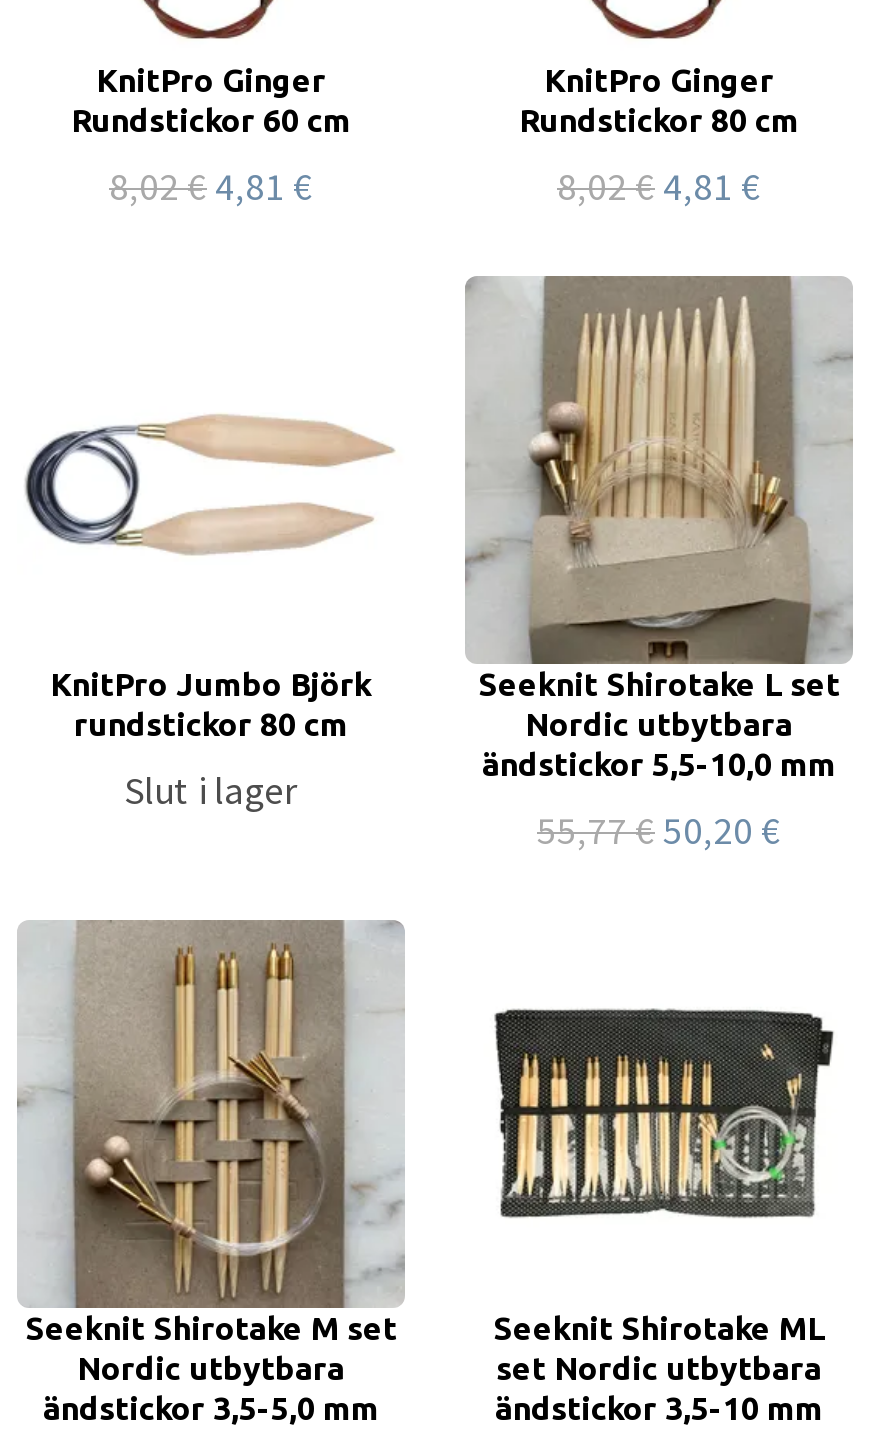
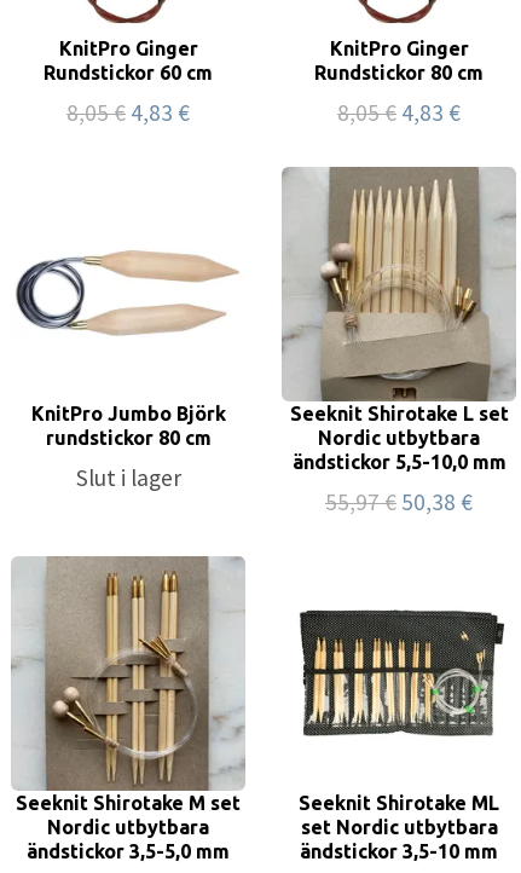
- 8,02 € 4,81 €
+ 8,05 € 4,83 €

- 8,02 € 4,81 €
+ 8,05 € 4,83 €

- 55,77 € 50,20 €
+ 55,97 € 50,38 €
